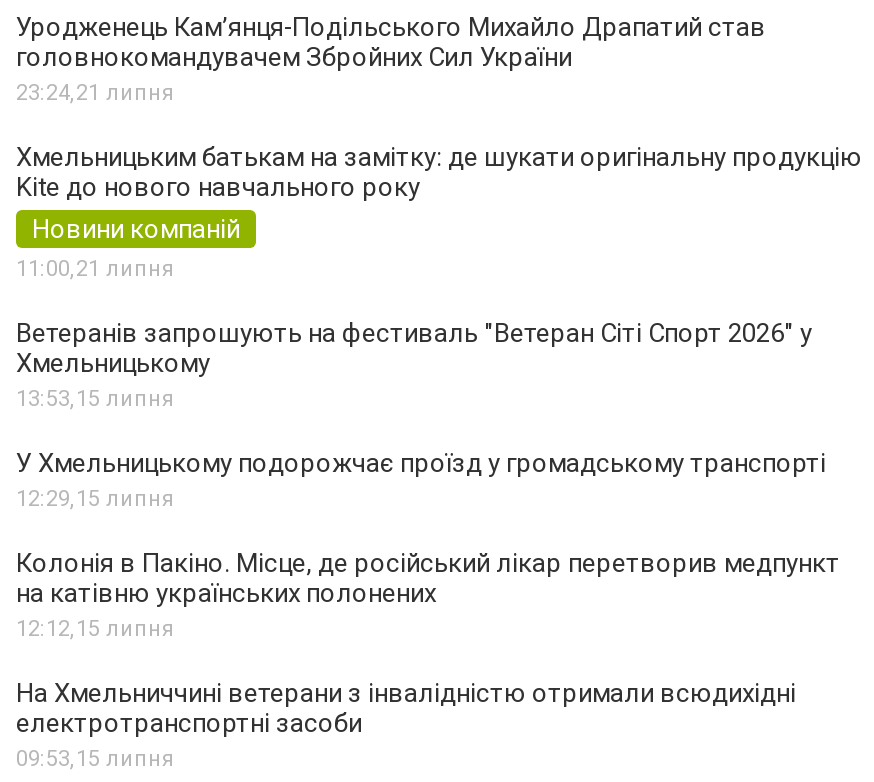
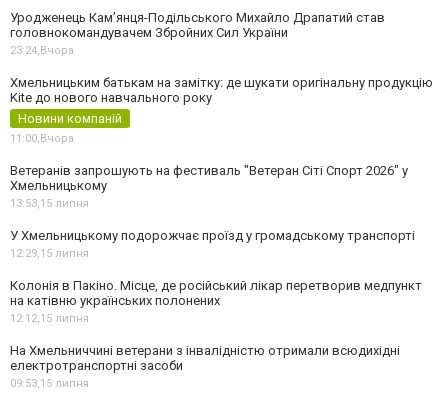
- 23:24,21 липня
+ 23:24,Вчора

- 11:00,21 липня
+ 11:00,Вчора
